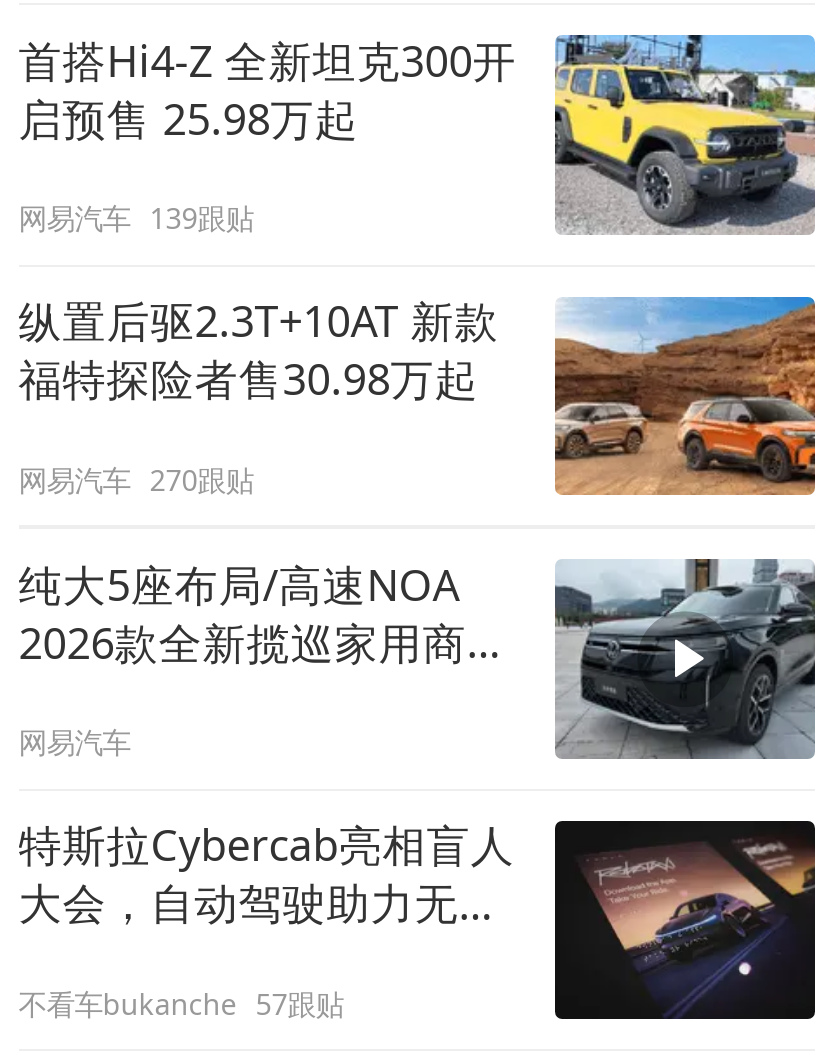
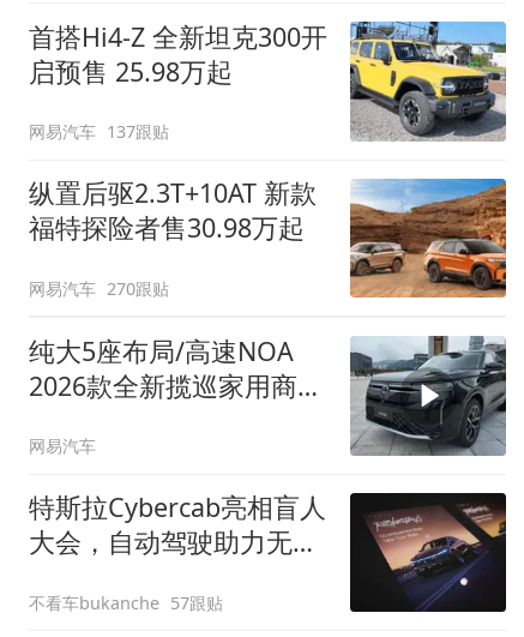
- 网易汽车 139跟贴
+ 网易汽车 137跟贴
